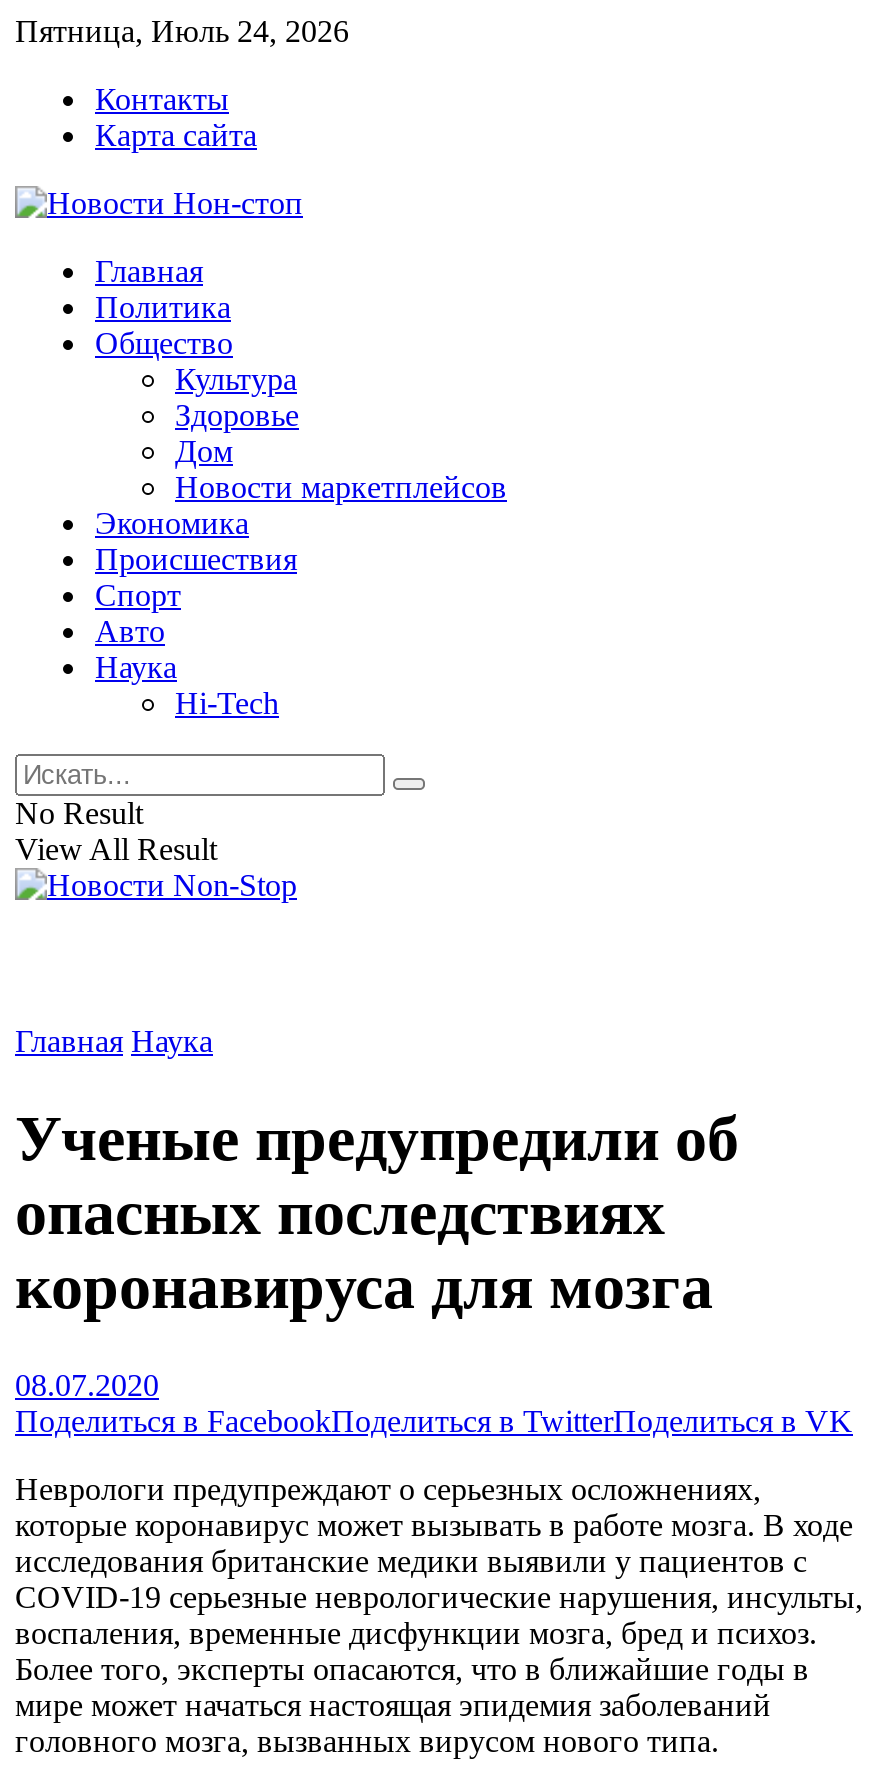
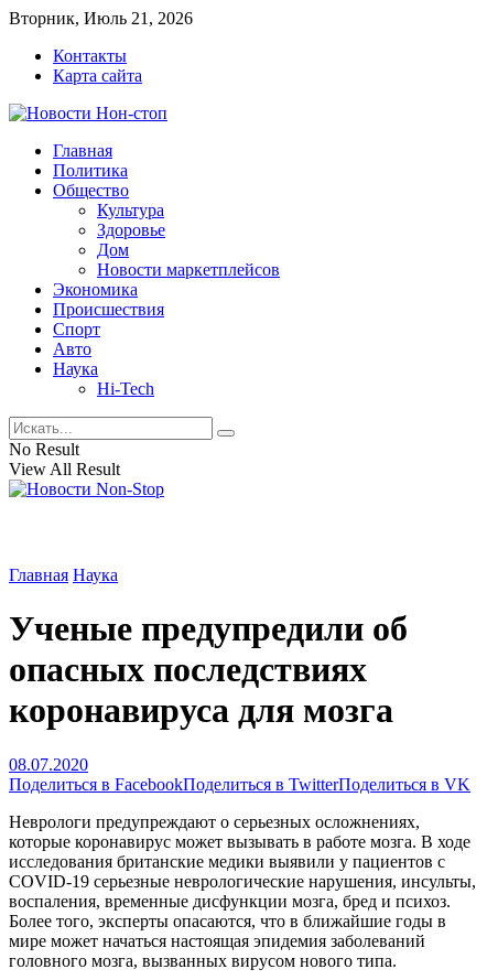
- Пятница, Июль 24, 2026
+ Вторник, Июль 21, 2026
